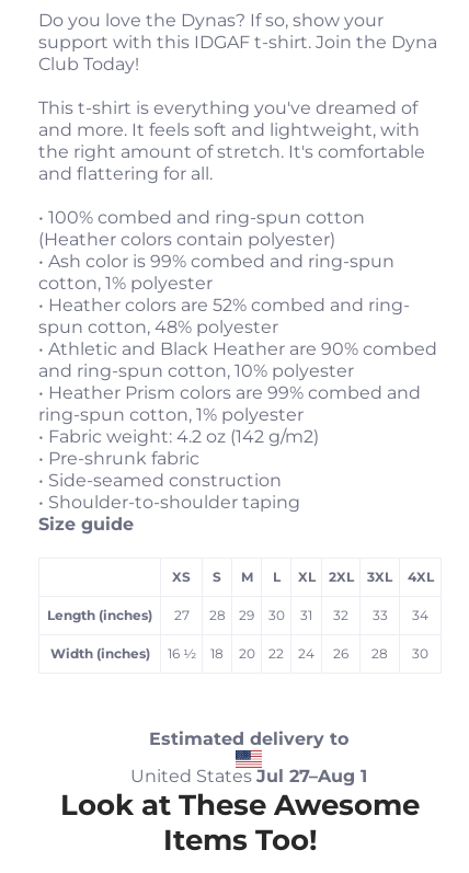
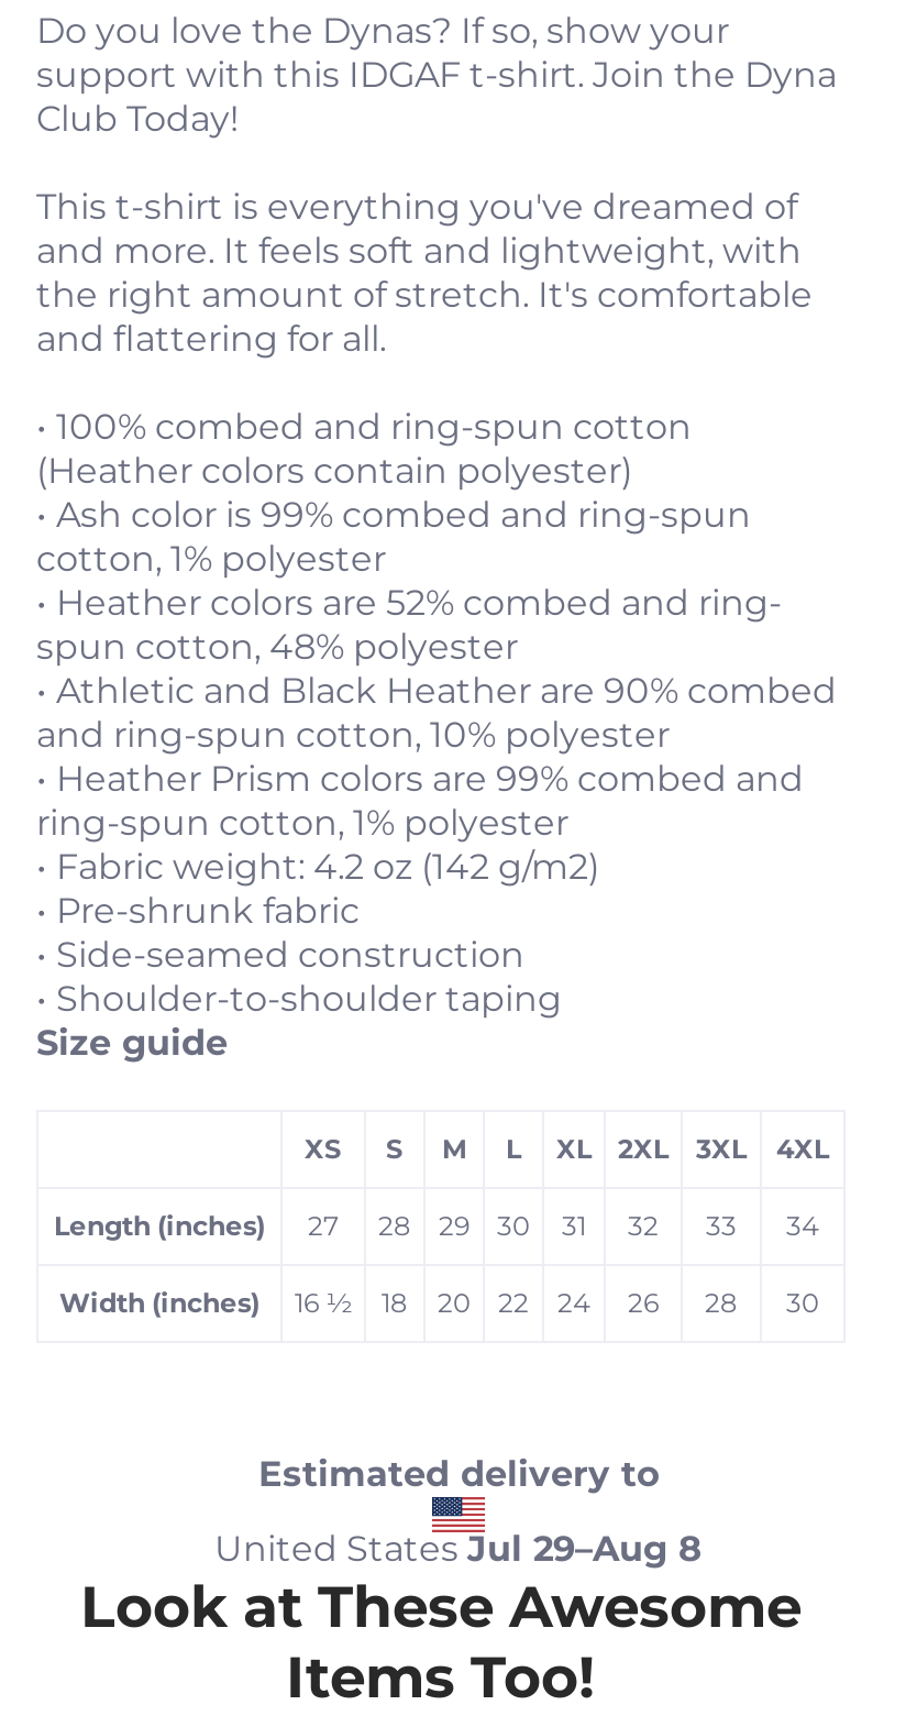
- United StatesJul 27–Aug 1
+ United StatesJul 29–Aug 8
